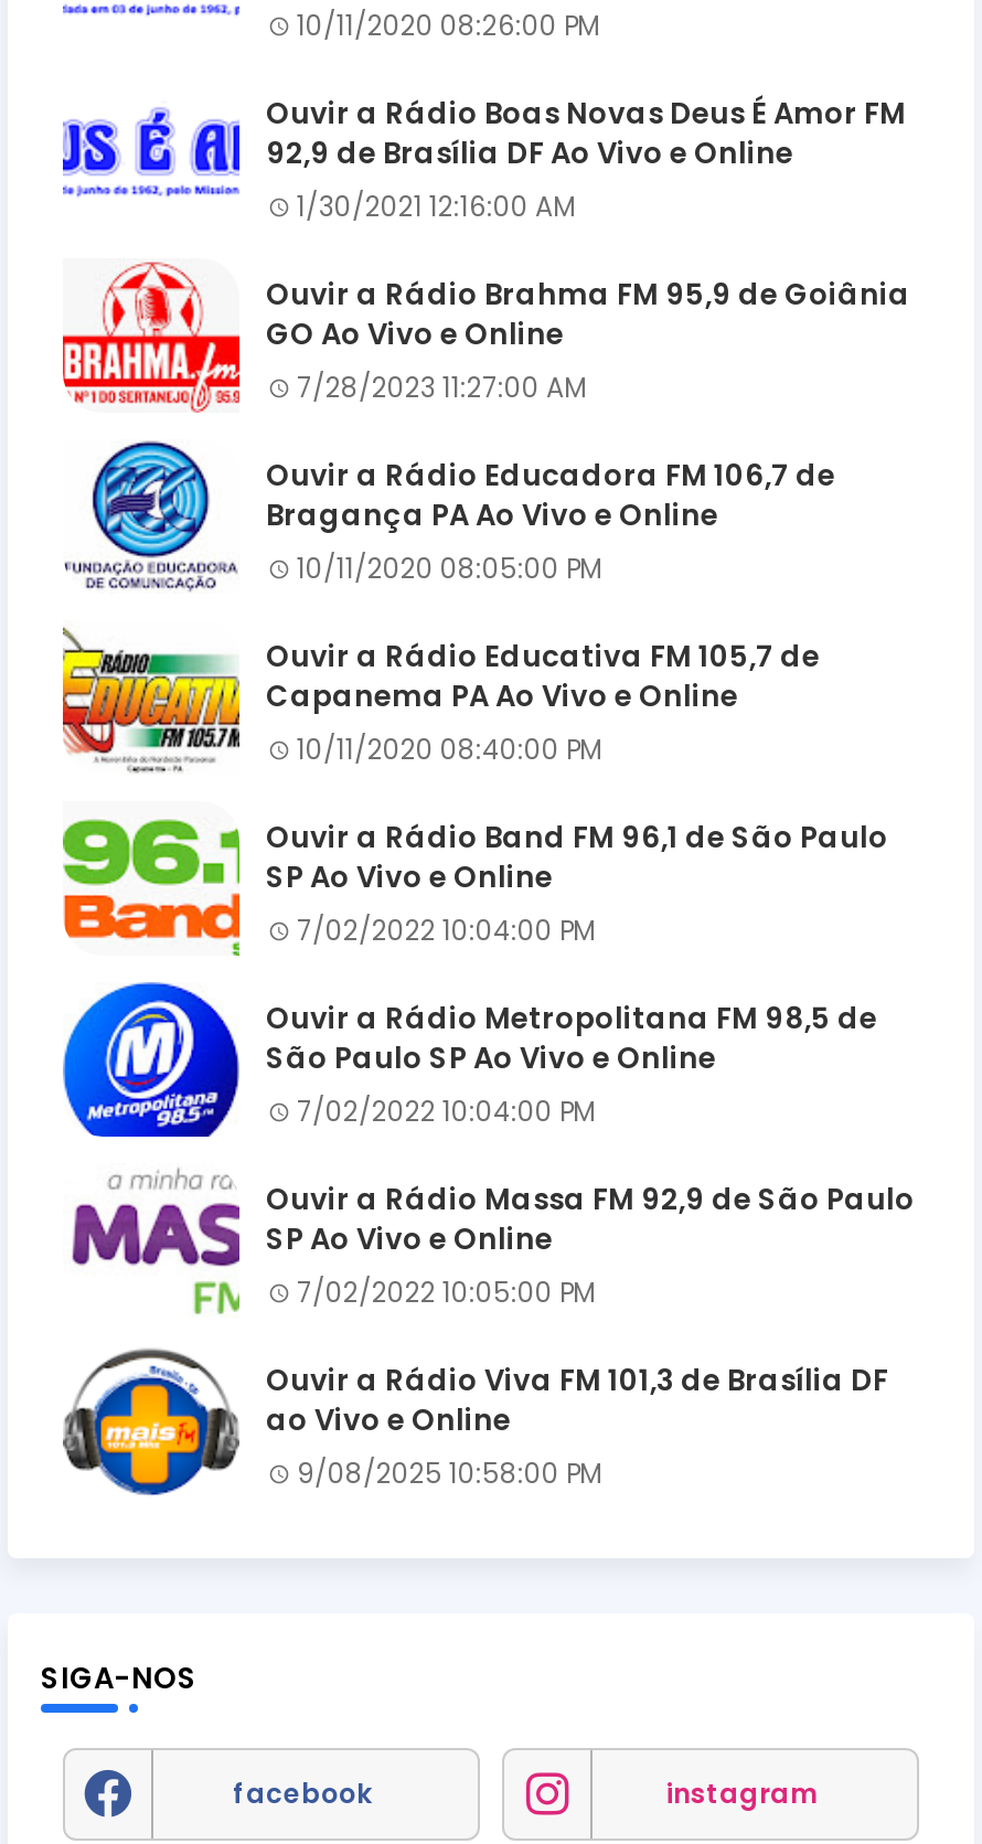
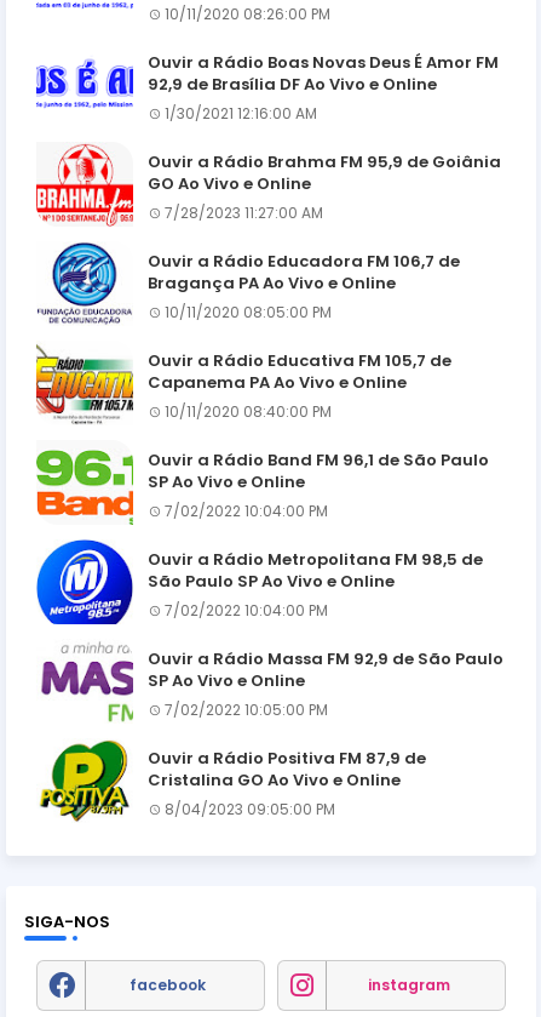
- [image]
- Ouvir a Rádio Viva FM 101,3 de Brasília DF
- ao Vivo e Online
- 9/08/2025 10:58:00 PM
+ [image]
+ Ouvir a Rádio Positiva FM 87,9 de
+ Cristalina GO Ao Vivo e Online
+ 8/04/2023 09:05:00 PM
